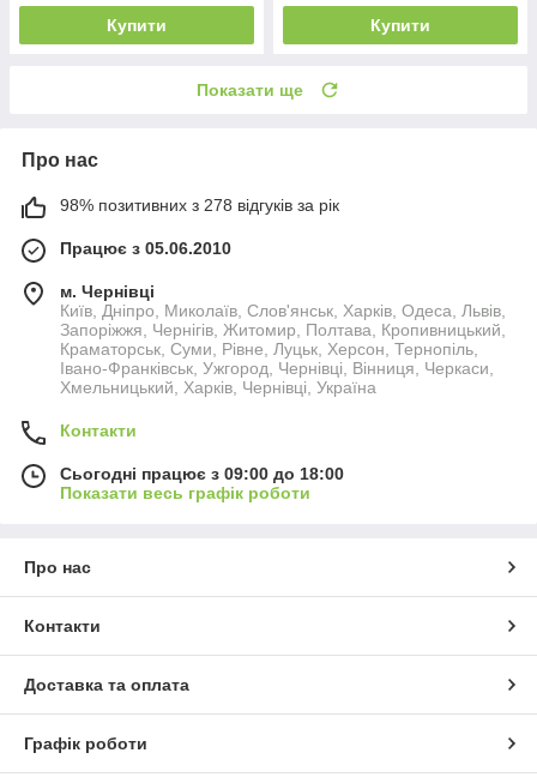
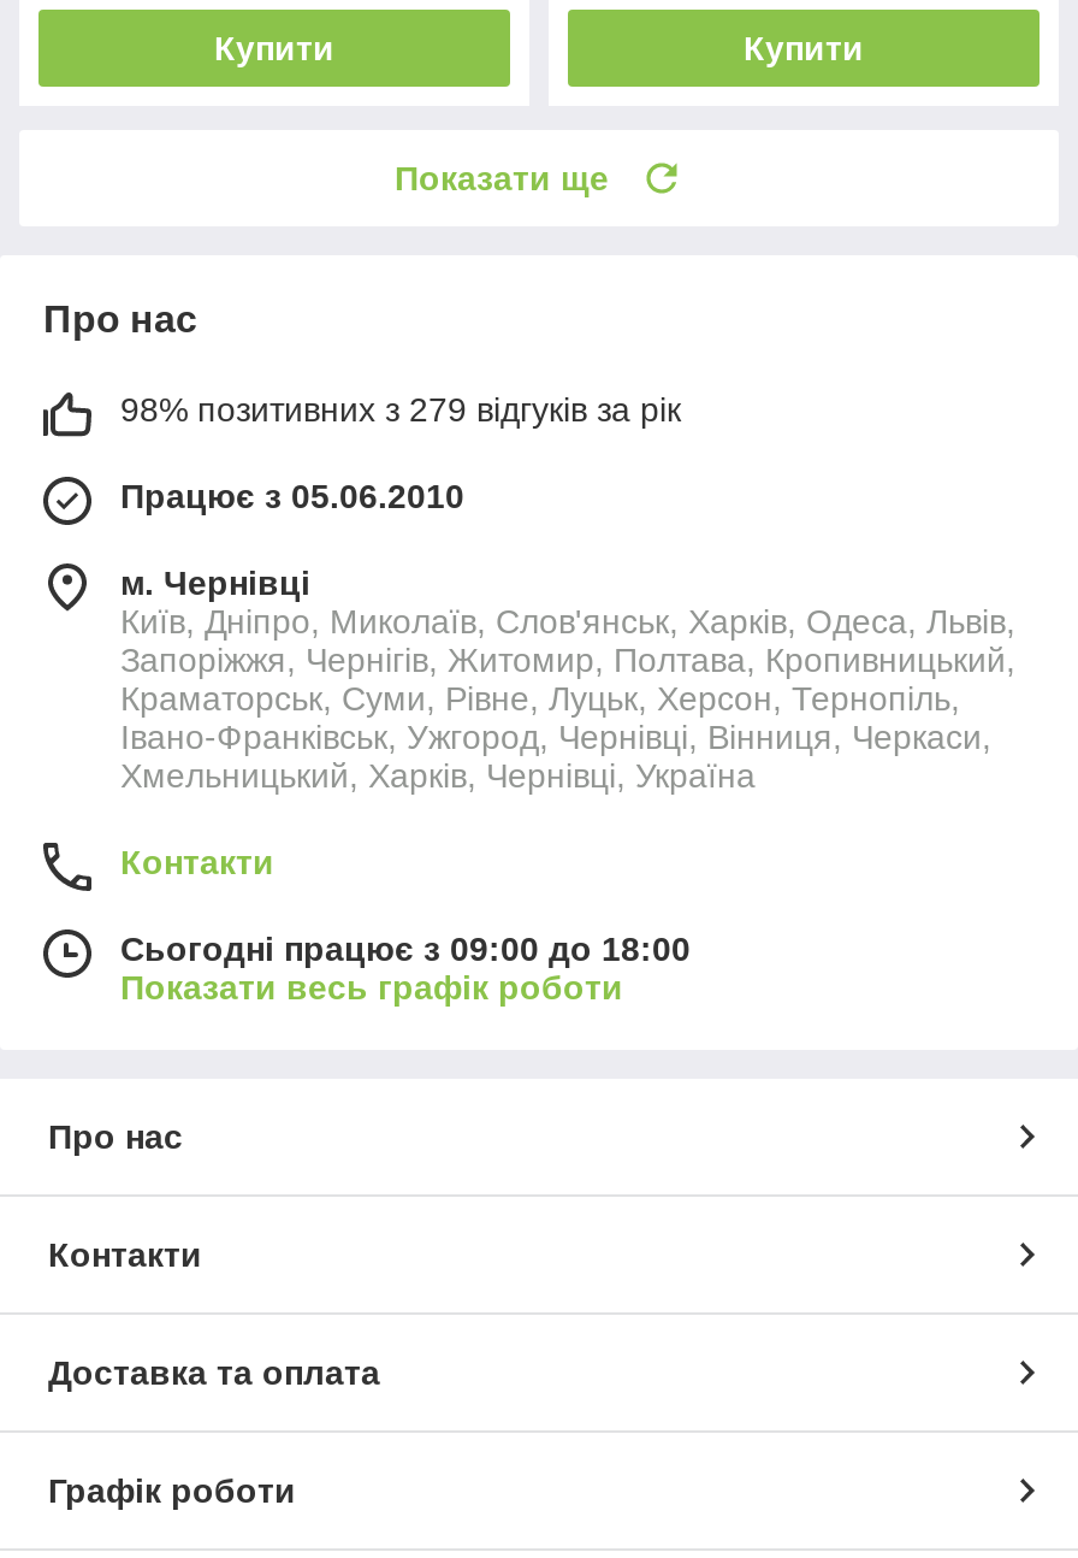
- 98% позитивних з 278 відгуків за рік
+ 98% позитивних з 279 відгуків за рік
